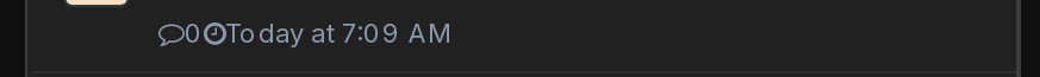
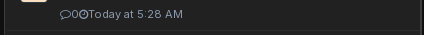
- 0 Today at 7:09 AM
+ 0 Today at 5:28 AM
